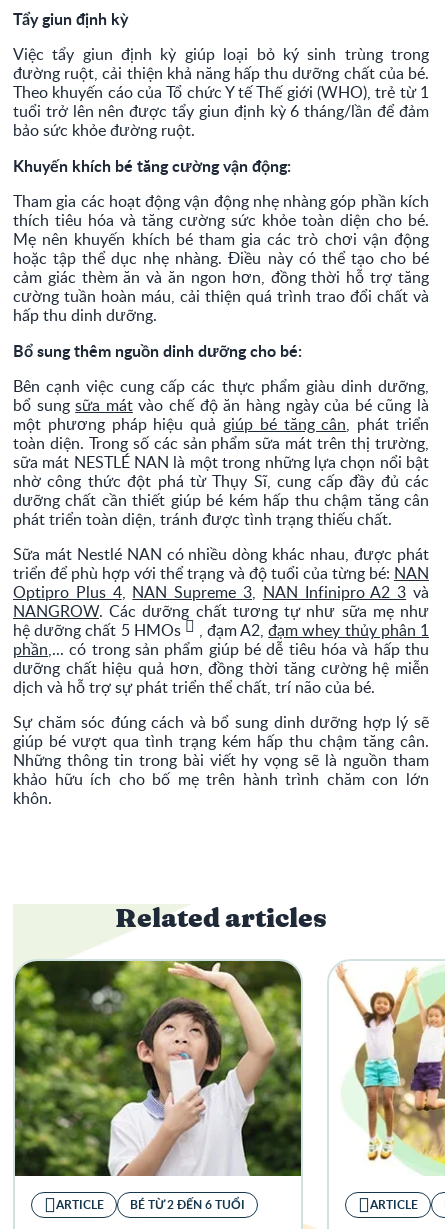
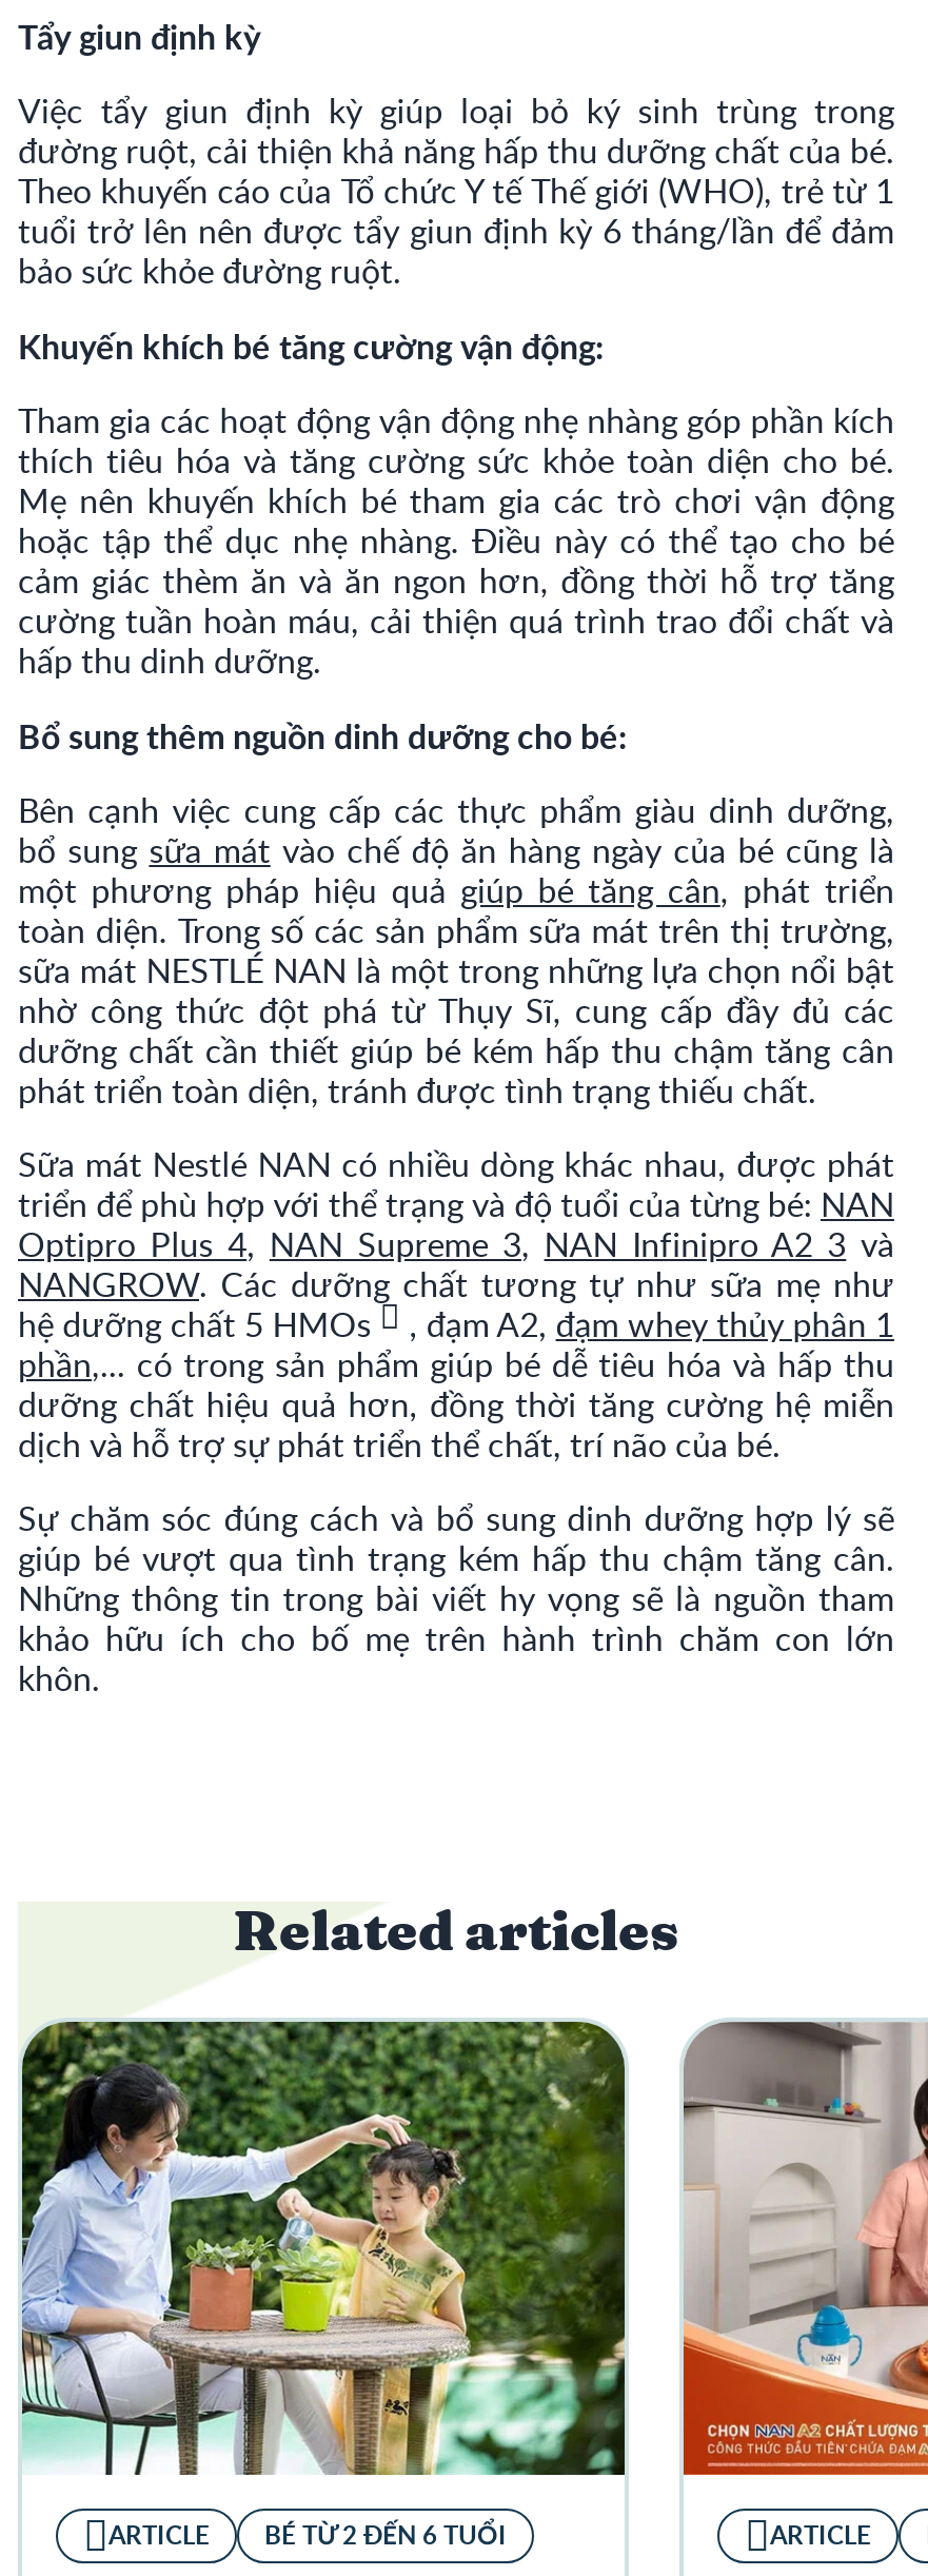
- [image]
+ [image]

- [image]
+ [image]
